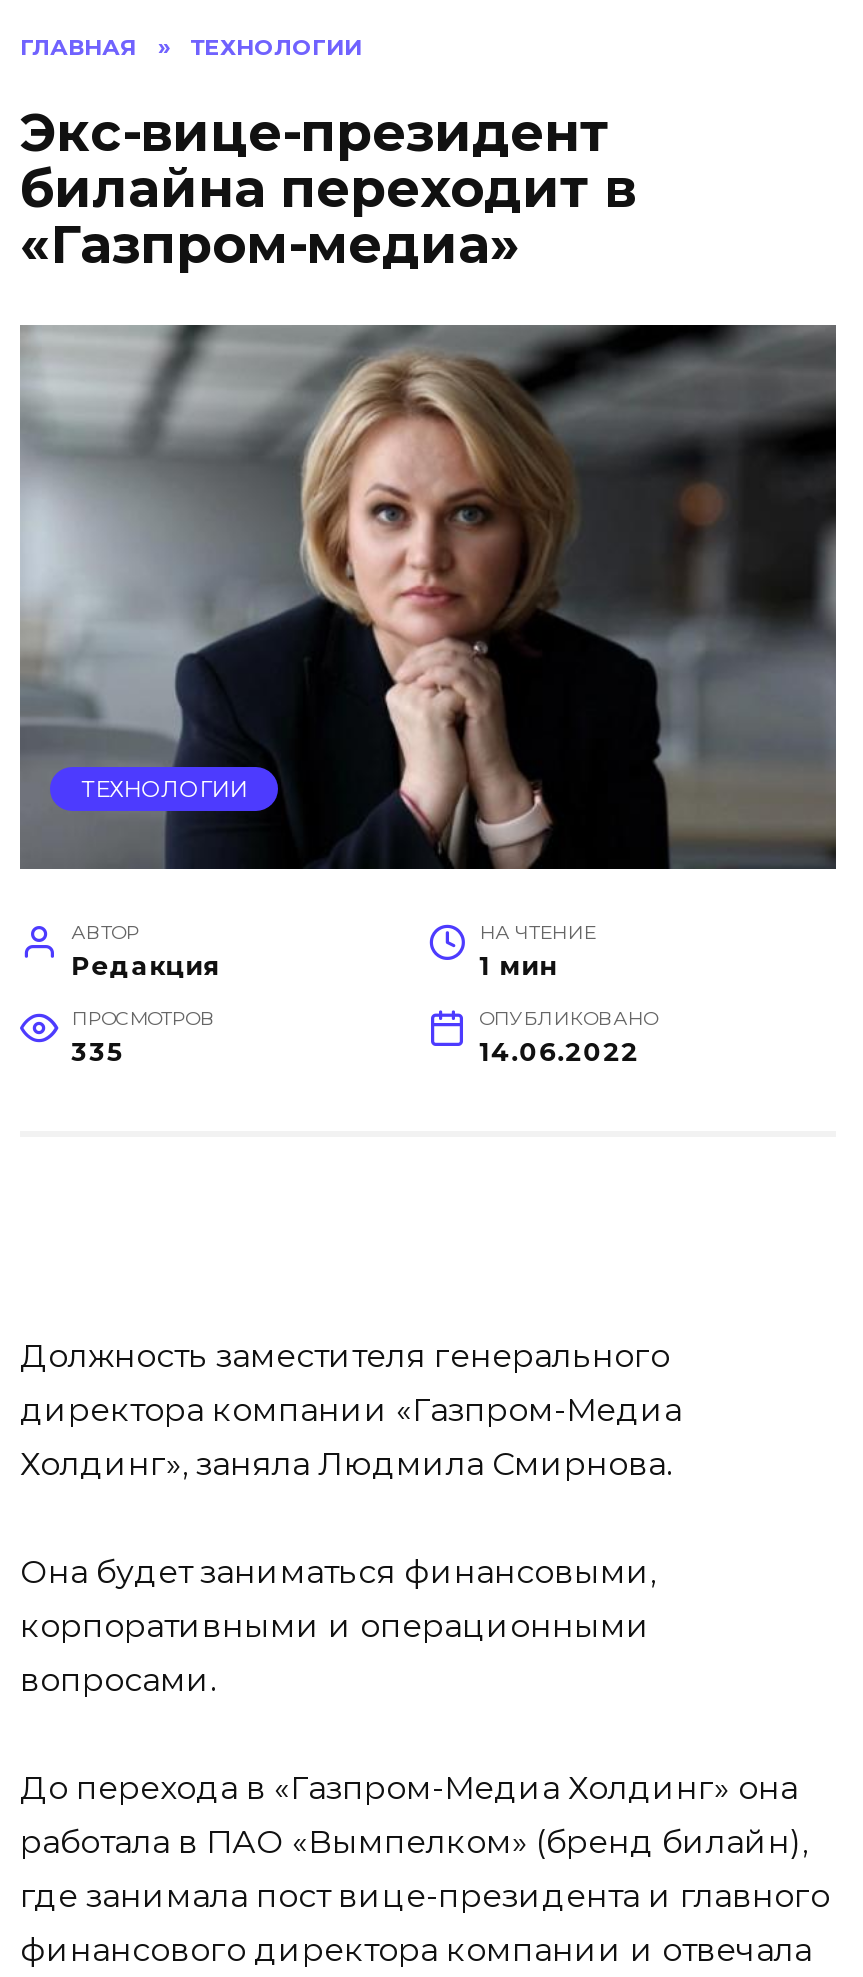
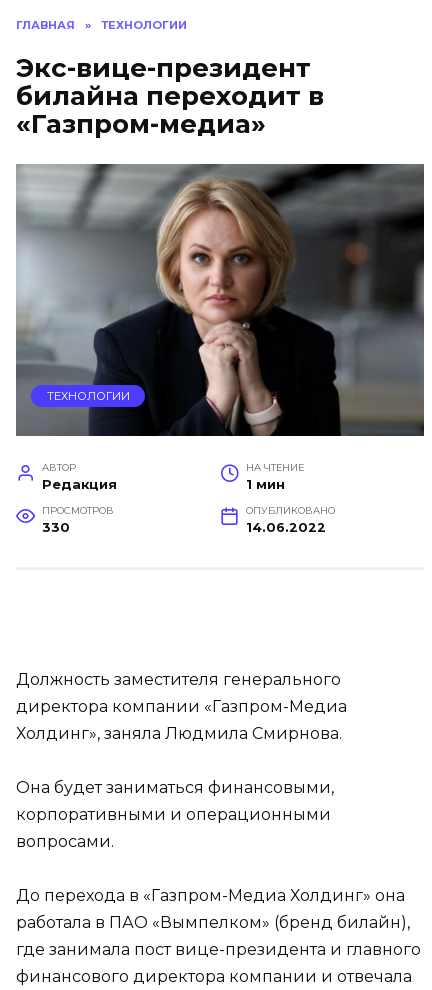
- 335
+ 330
